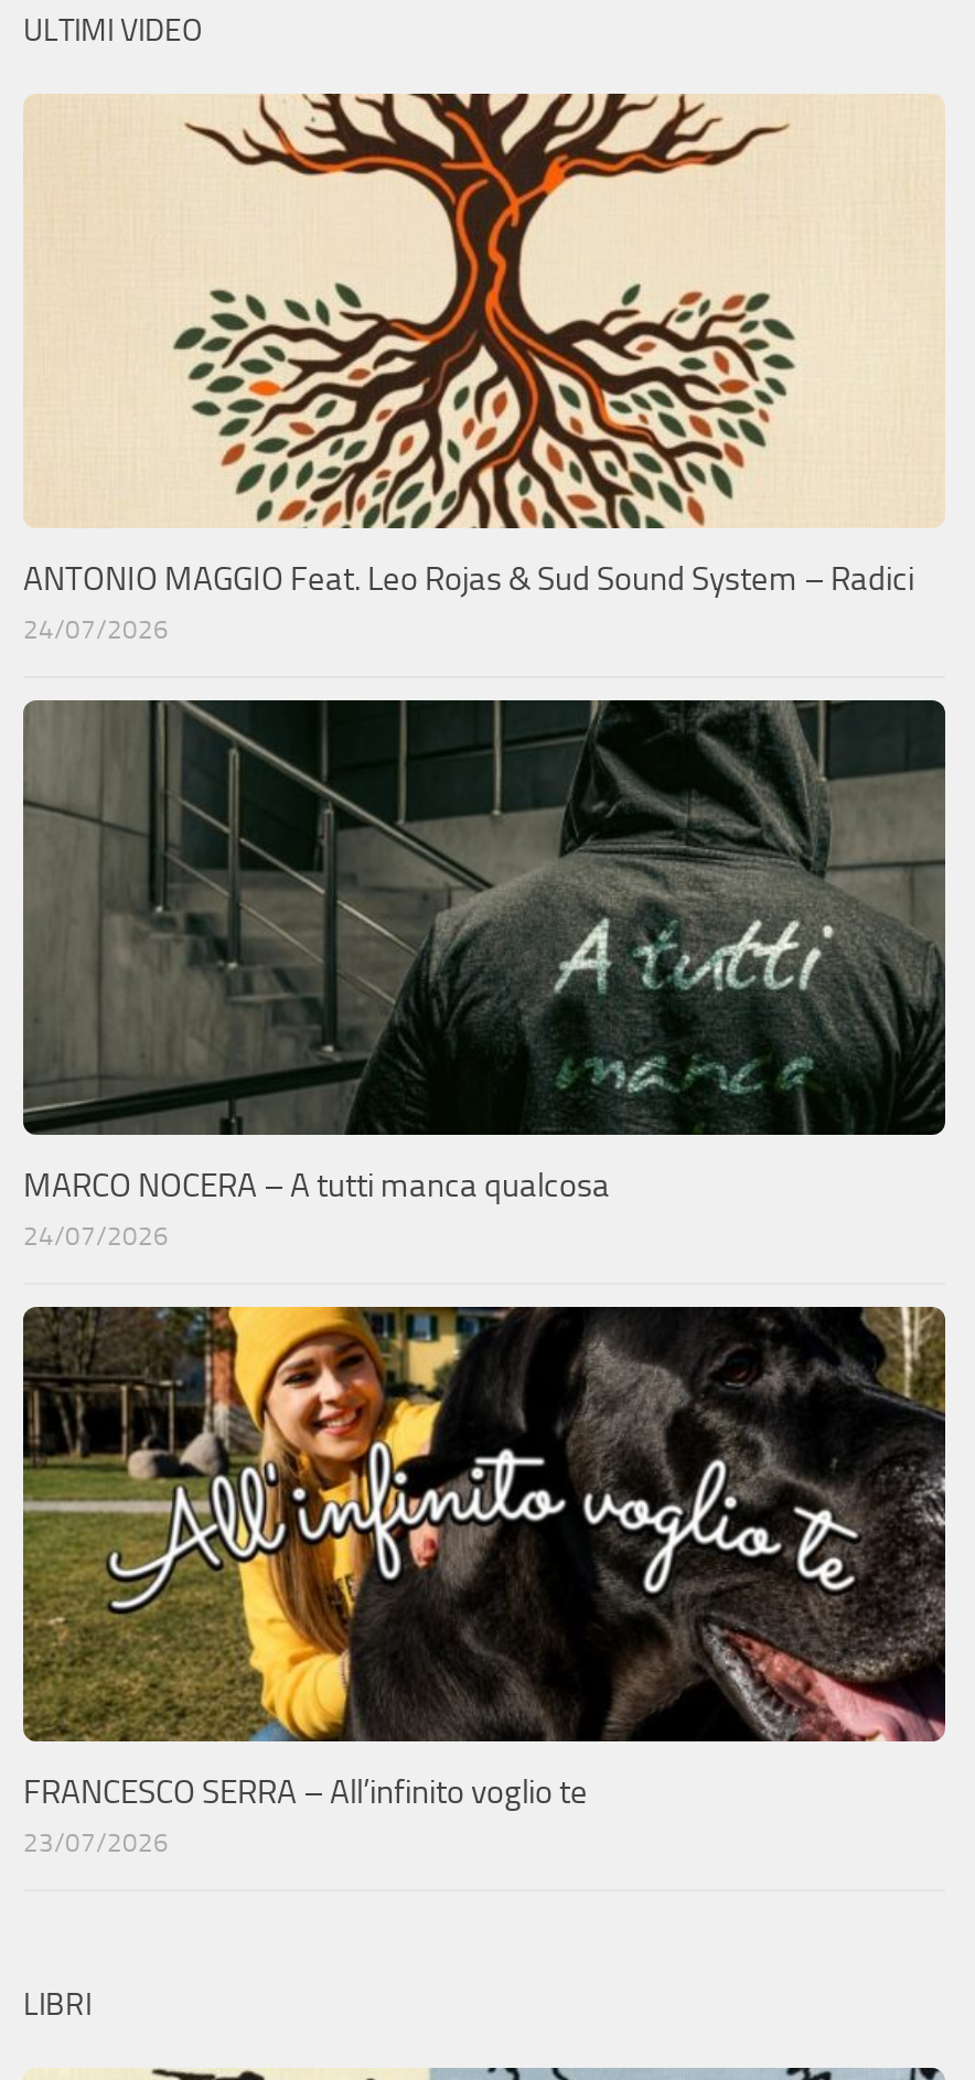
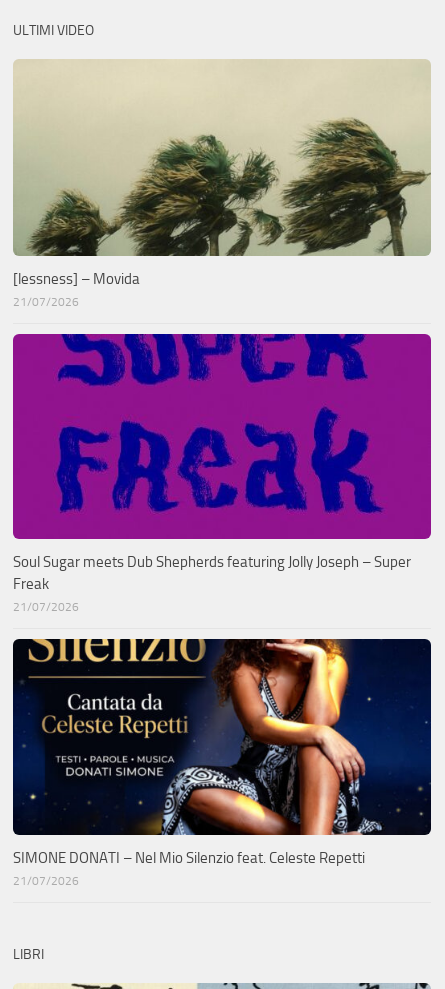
- [image]
- ANTONIO MAGGIO Feat. Leo Rojas & Sud Sound System – Radici
- 24/07/2026
+ [image]
+ [lessness] – Movida
+ 21/07/2026

- [image]
- MARCO NOCERA – A tutti manca qualcosa
- 24/07/2026
+ [image]
+ Soul Sugar meets Dub Shepherds featuring Jolly Joseph – Super
+ Freak
+ 21/07/2026

- [image]
- FRANCESCO SERRA – All’infinito voglio te
- 23/07/2026
+ [image]
+ SIMONE DONATI – Nel Mio Silenzio feat. Celeste Repetti
+ 21/07/2026
